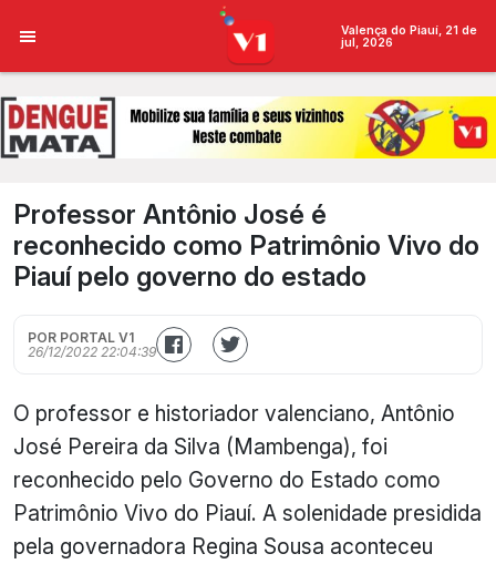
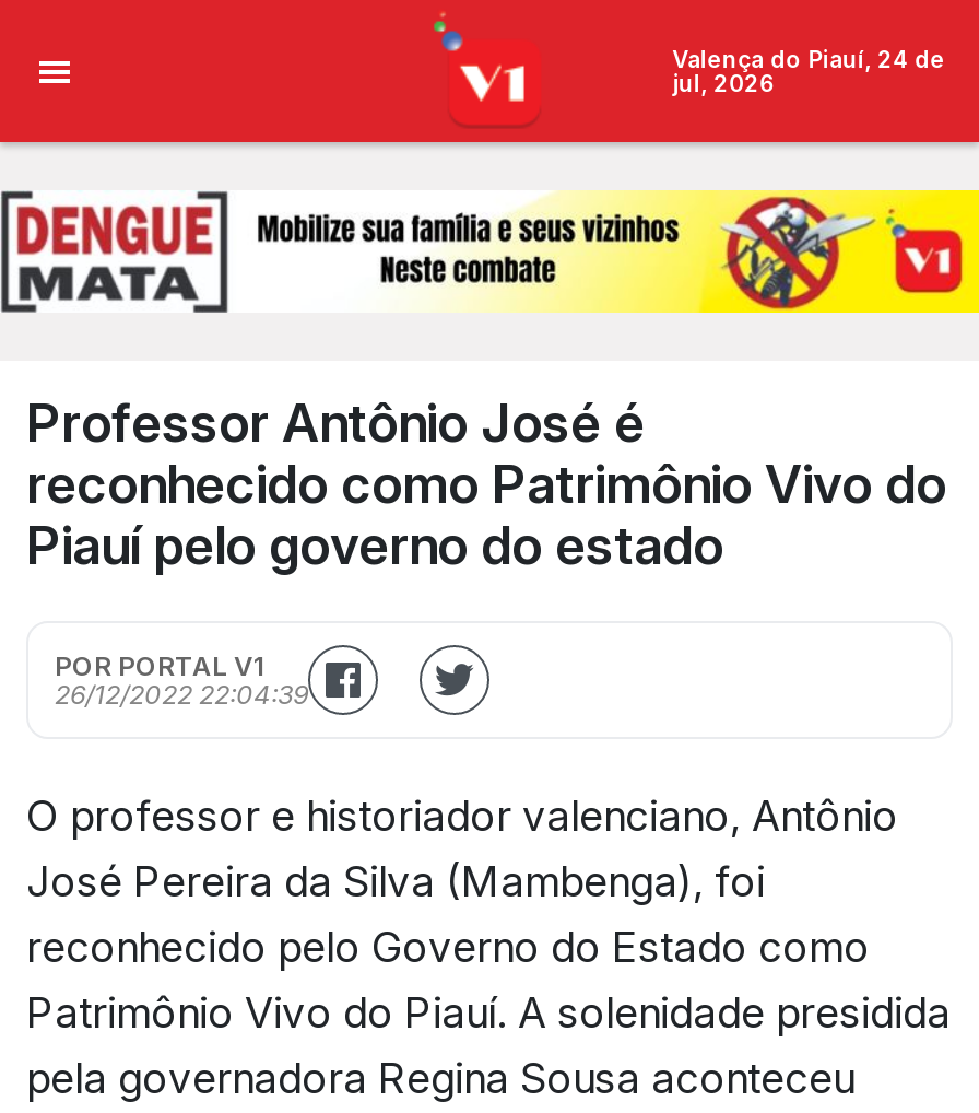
- Valença do Piauí, 21 de
+ Valença do Piauí, 24 de
